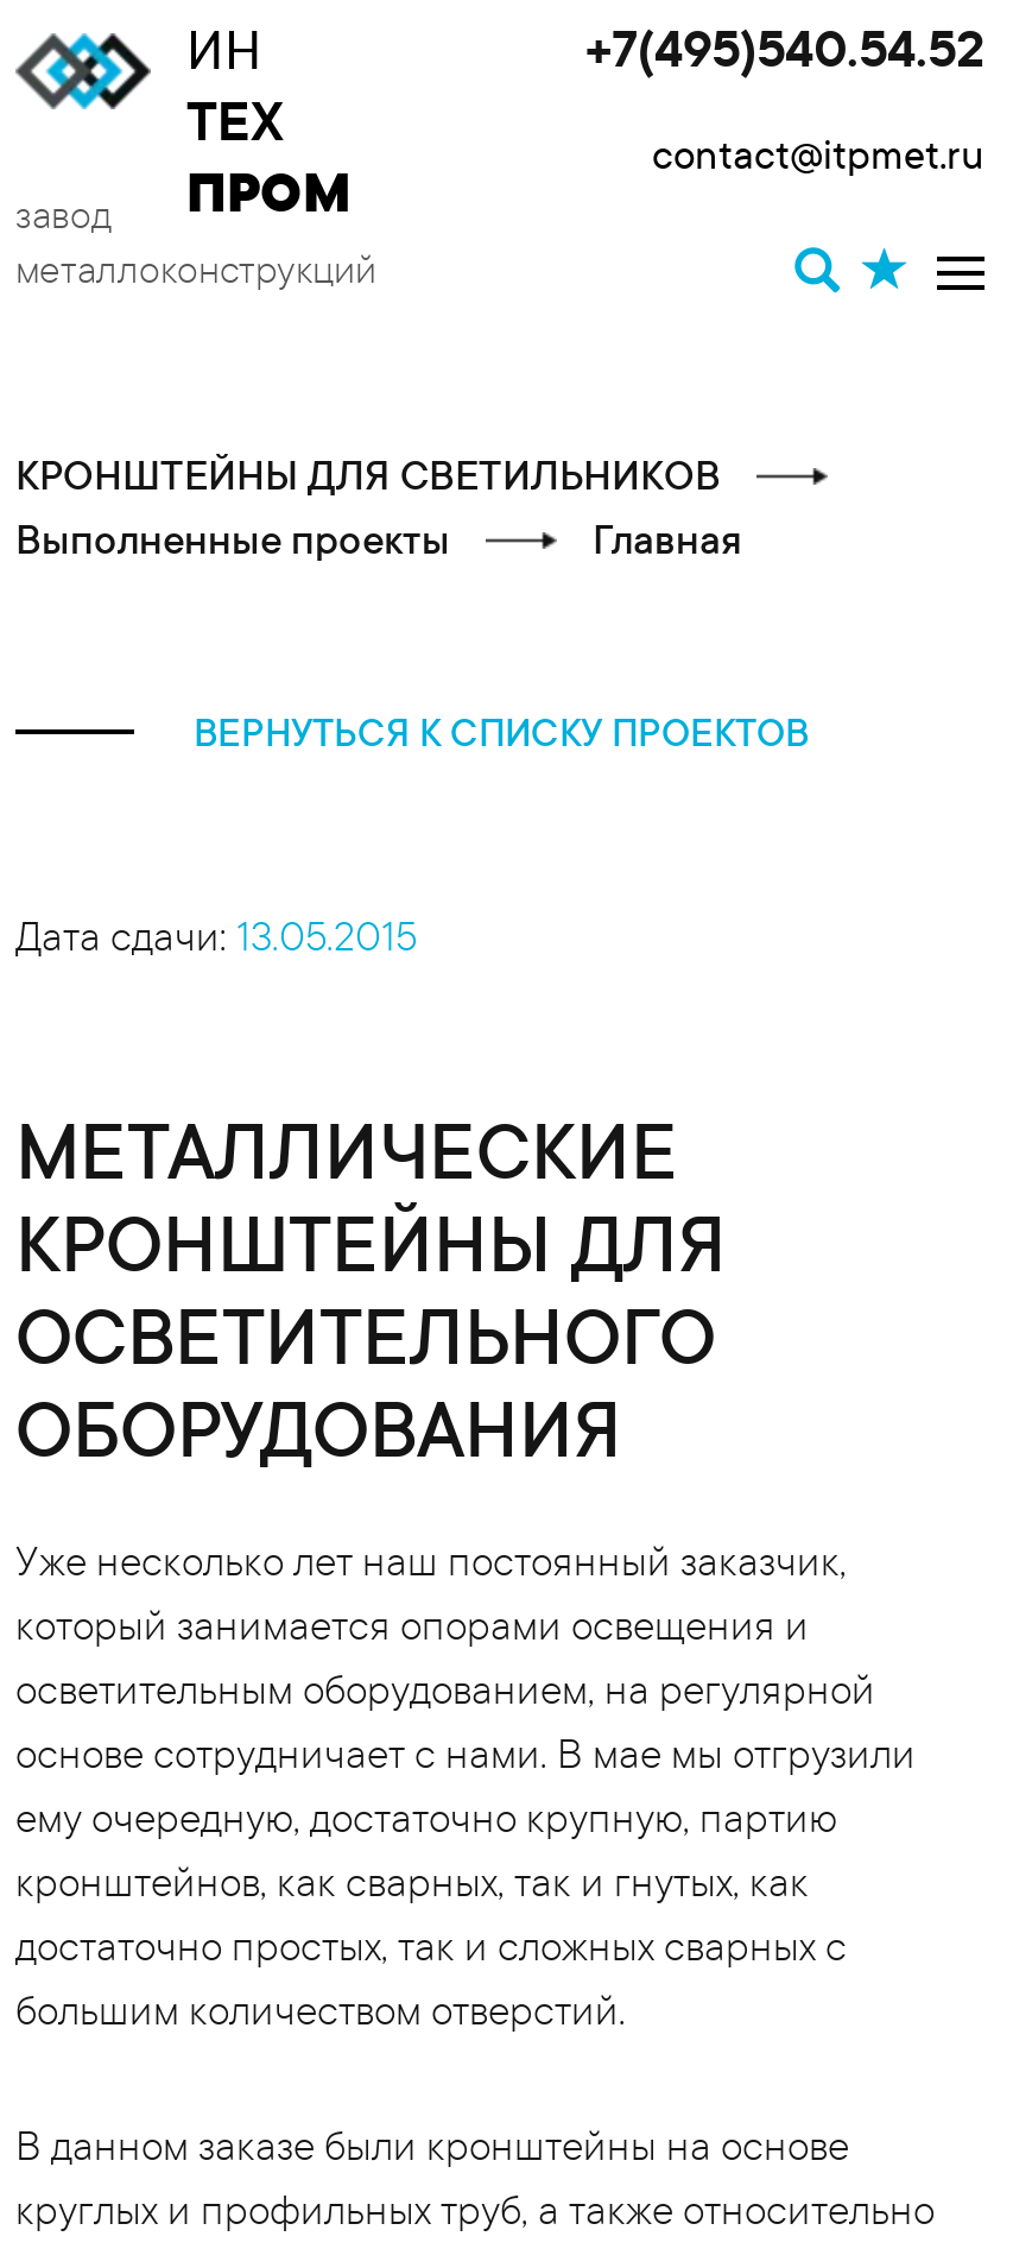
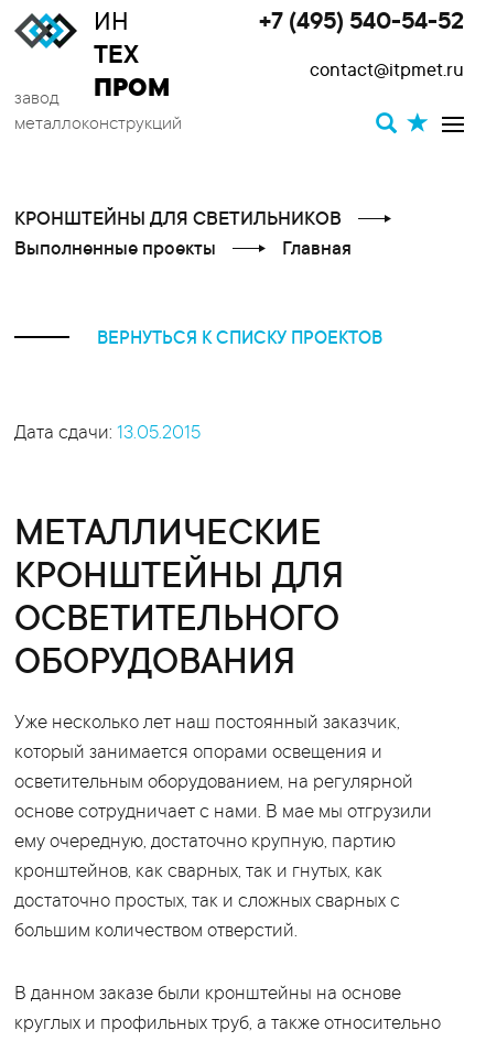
- +7(495)540.54.52
+ +7 (495) 540-54-52
